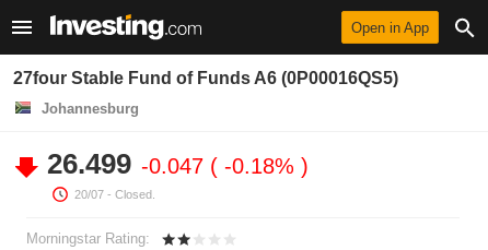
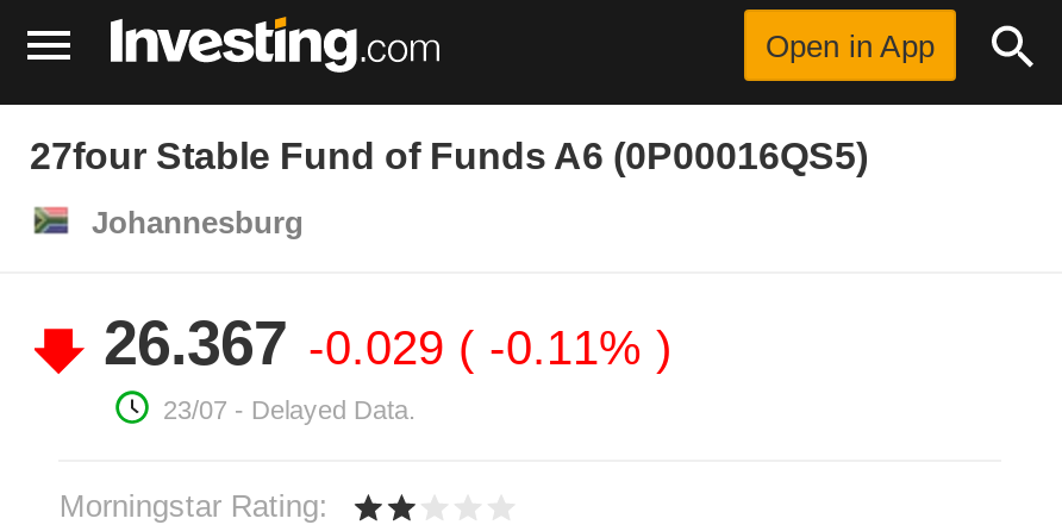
- 26.499 -0.047 -0.18%
- 20/07 - Closed.
+ 26.367 -0.029 -0.11%
+ 23/07 - Delayed Data.
